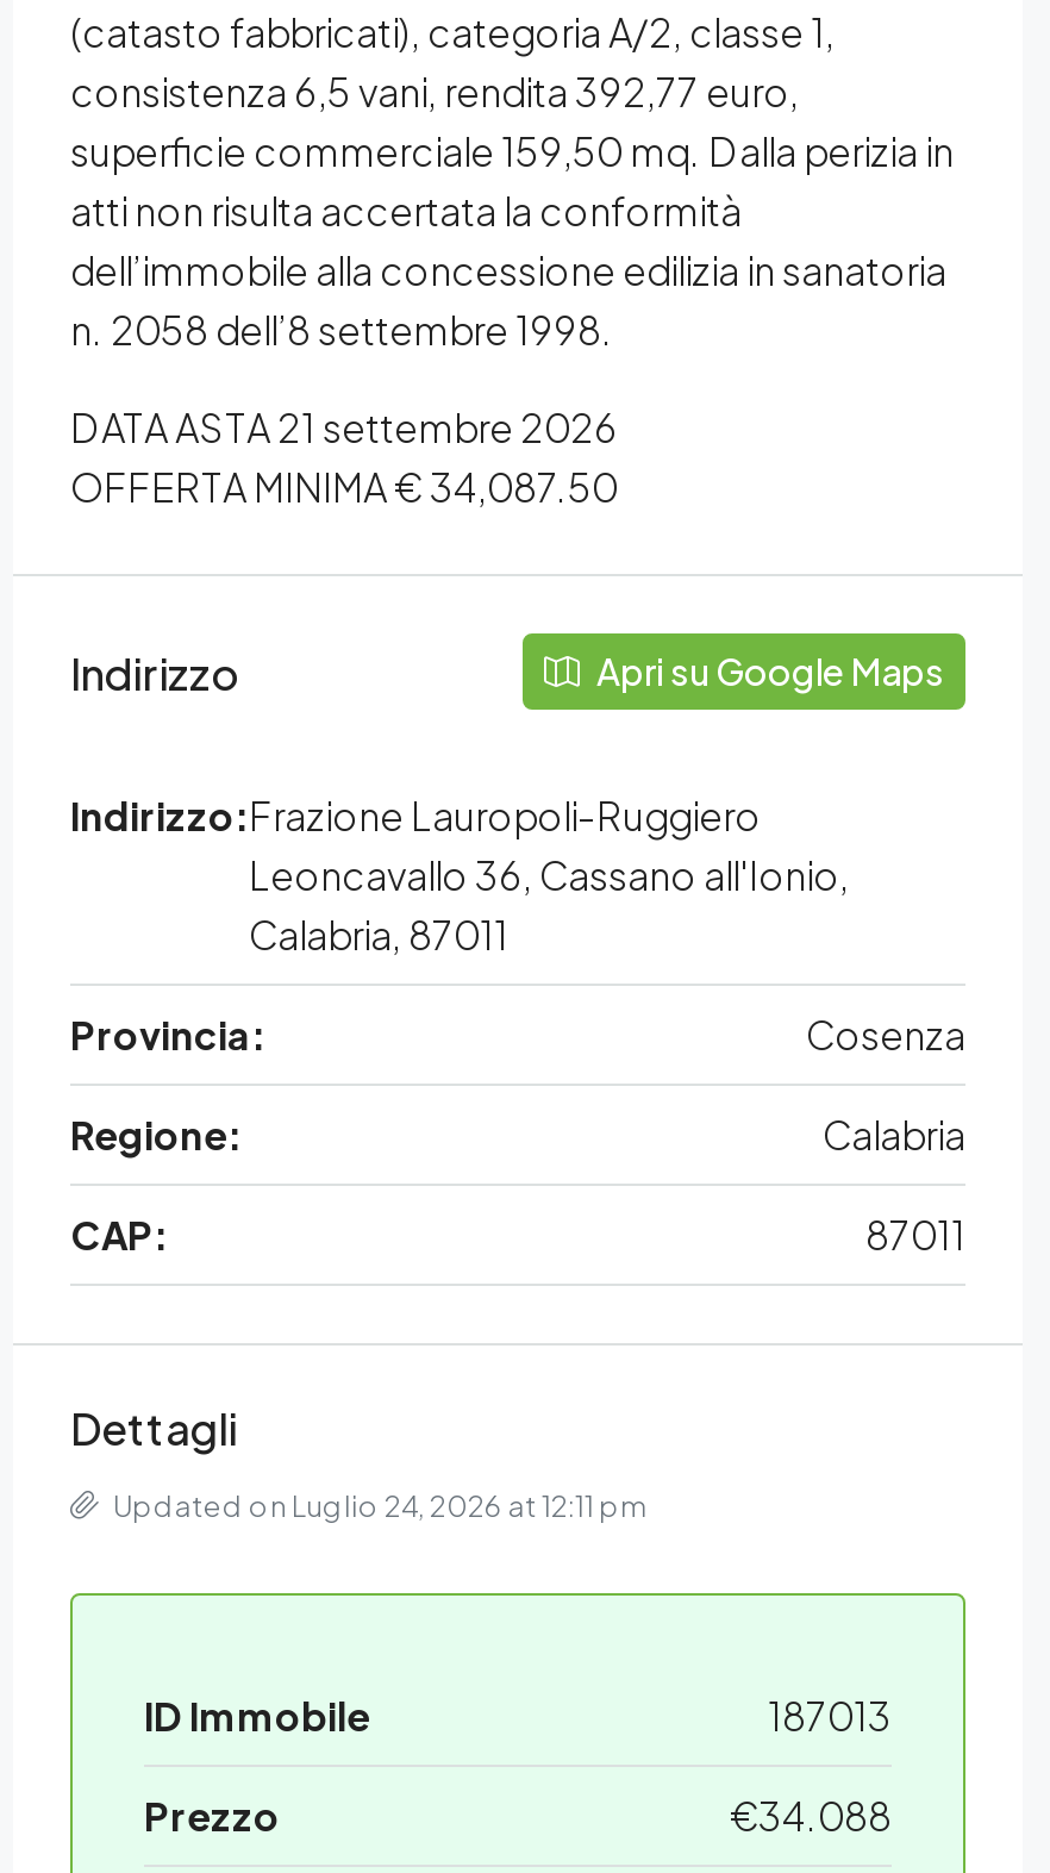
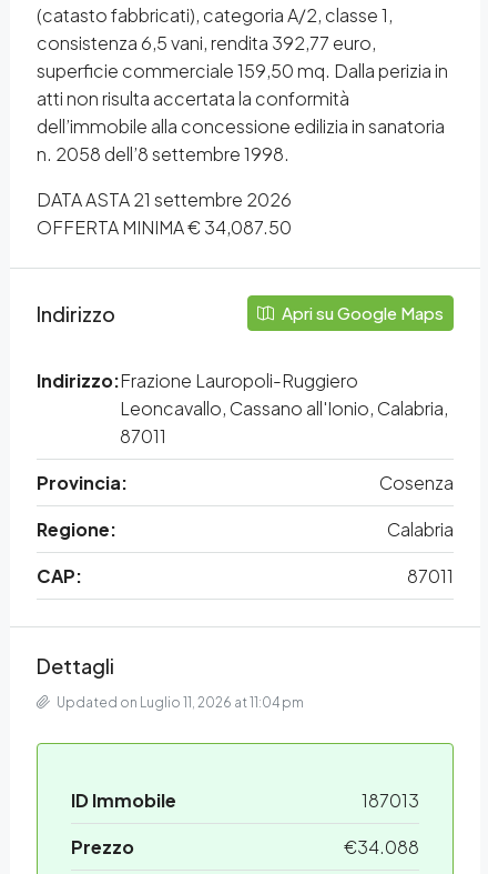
- Leoncavallo 36, Cassano all'Ionio,
- Calabria, 87011
+ Leoncavallo, Cassano all'Ionio, Calabria,
+ 87011

- Updated on Luglio 24, 2026 at 12:11 pm
+ Updated on Luglio 11, 2026 at 11:04 pm
